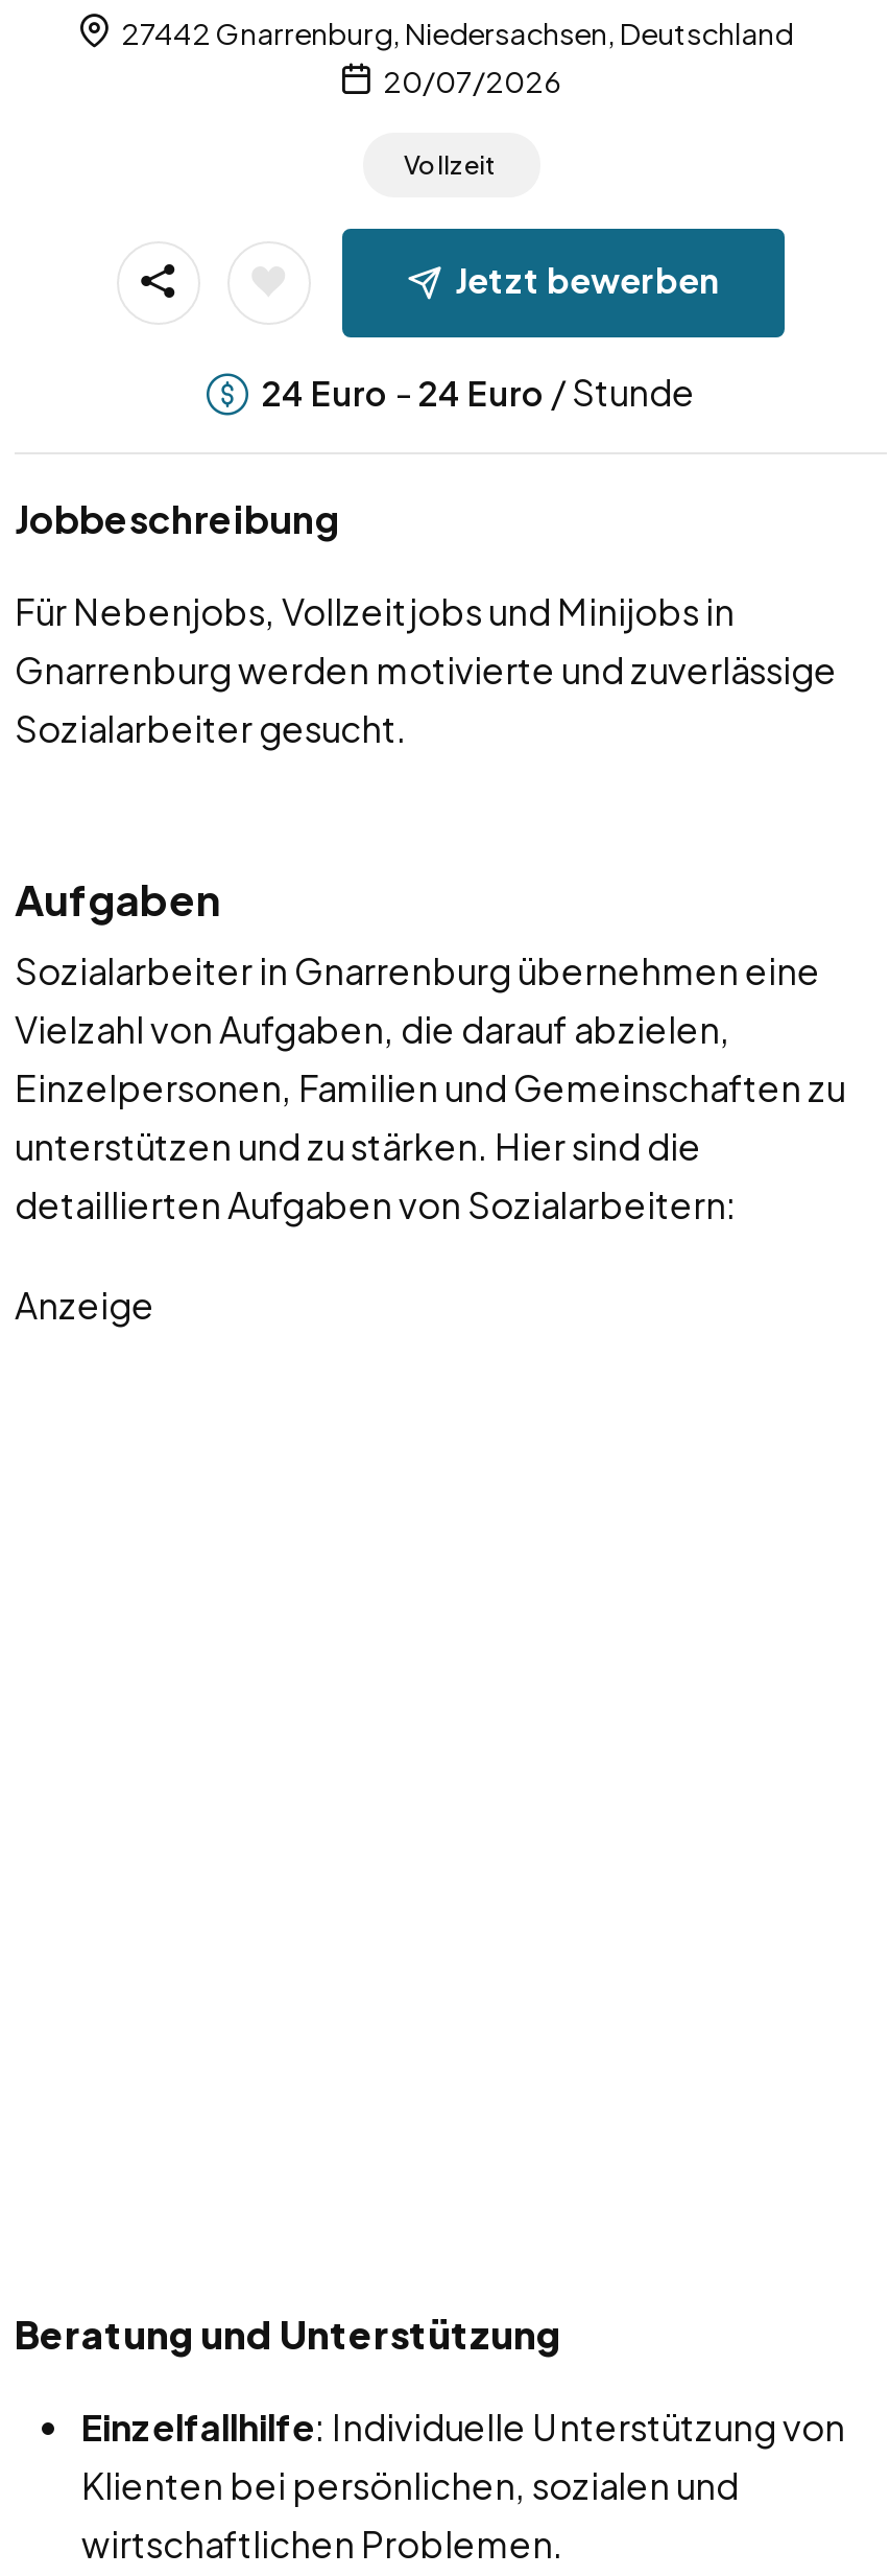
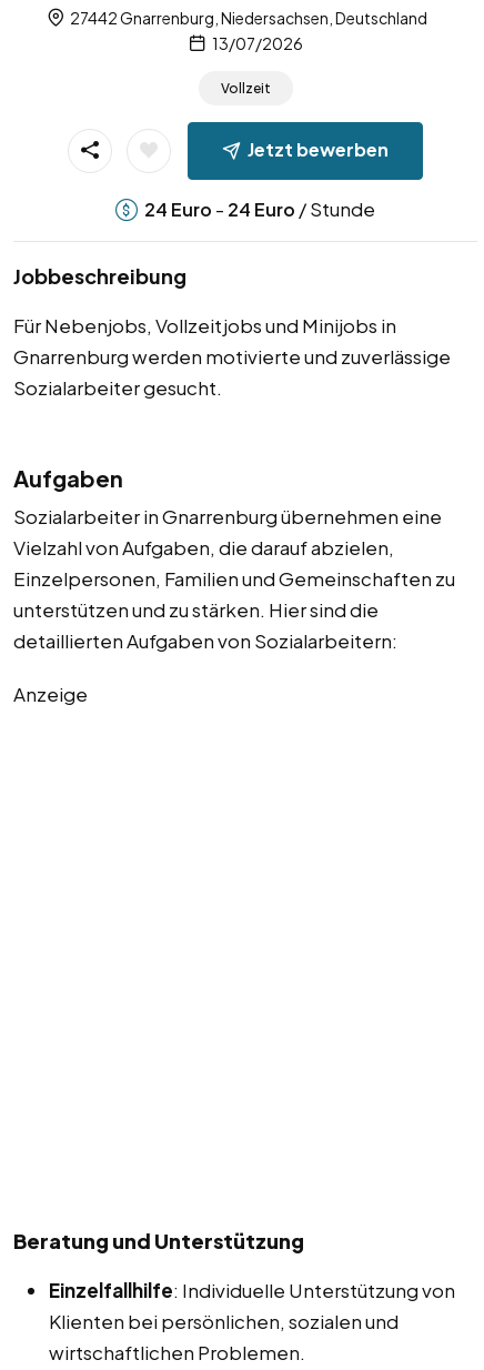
- 20/07/2026
+ 13/07/2026
